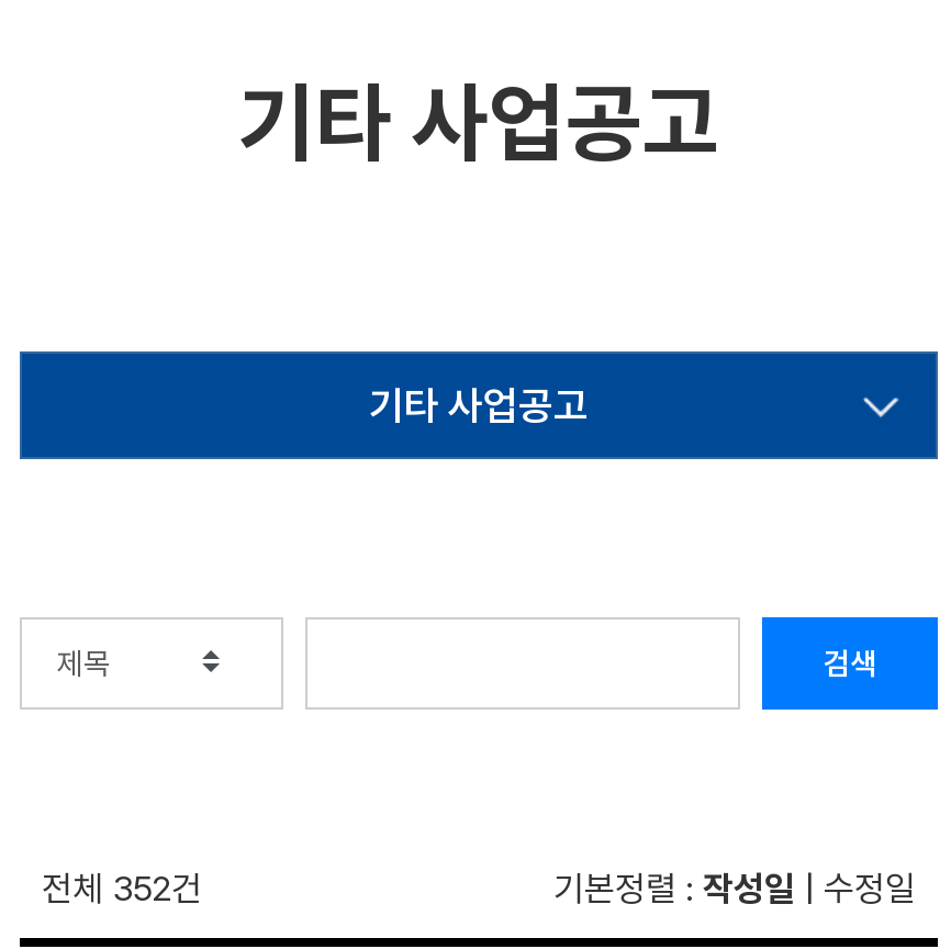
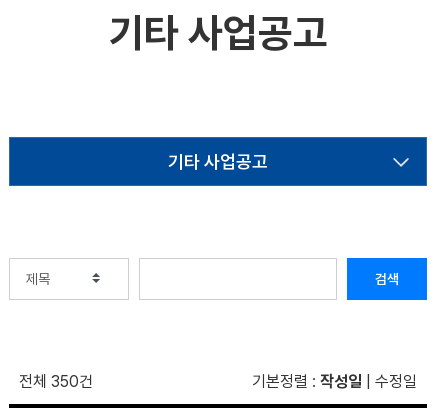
- 전체 352건
+ 전체 350건
